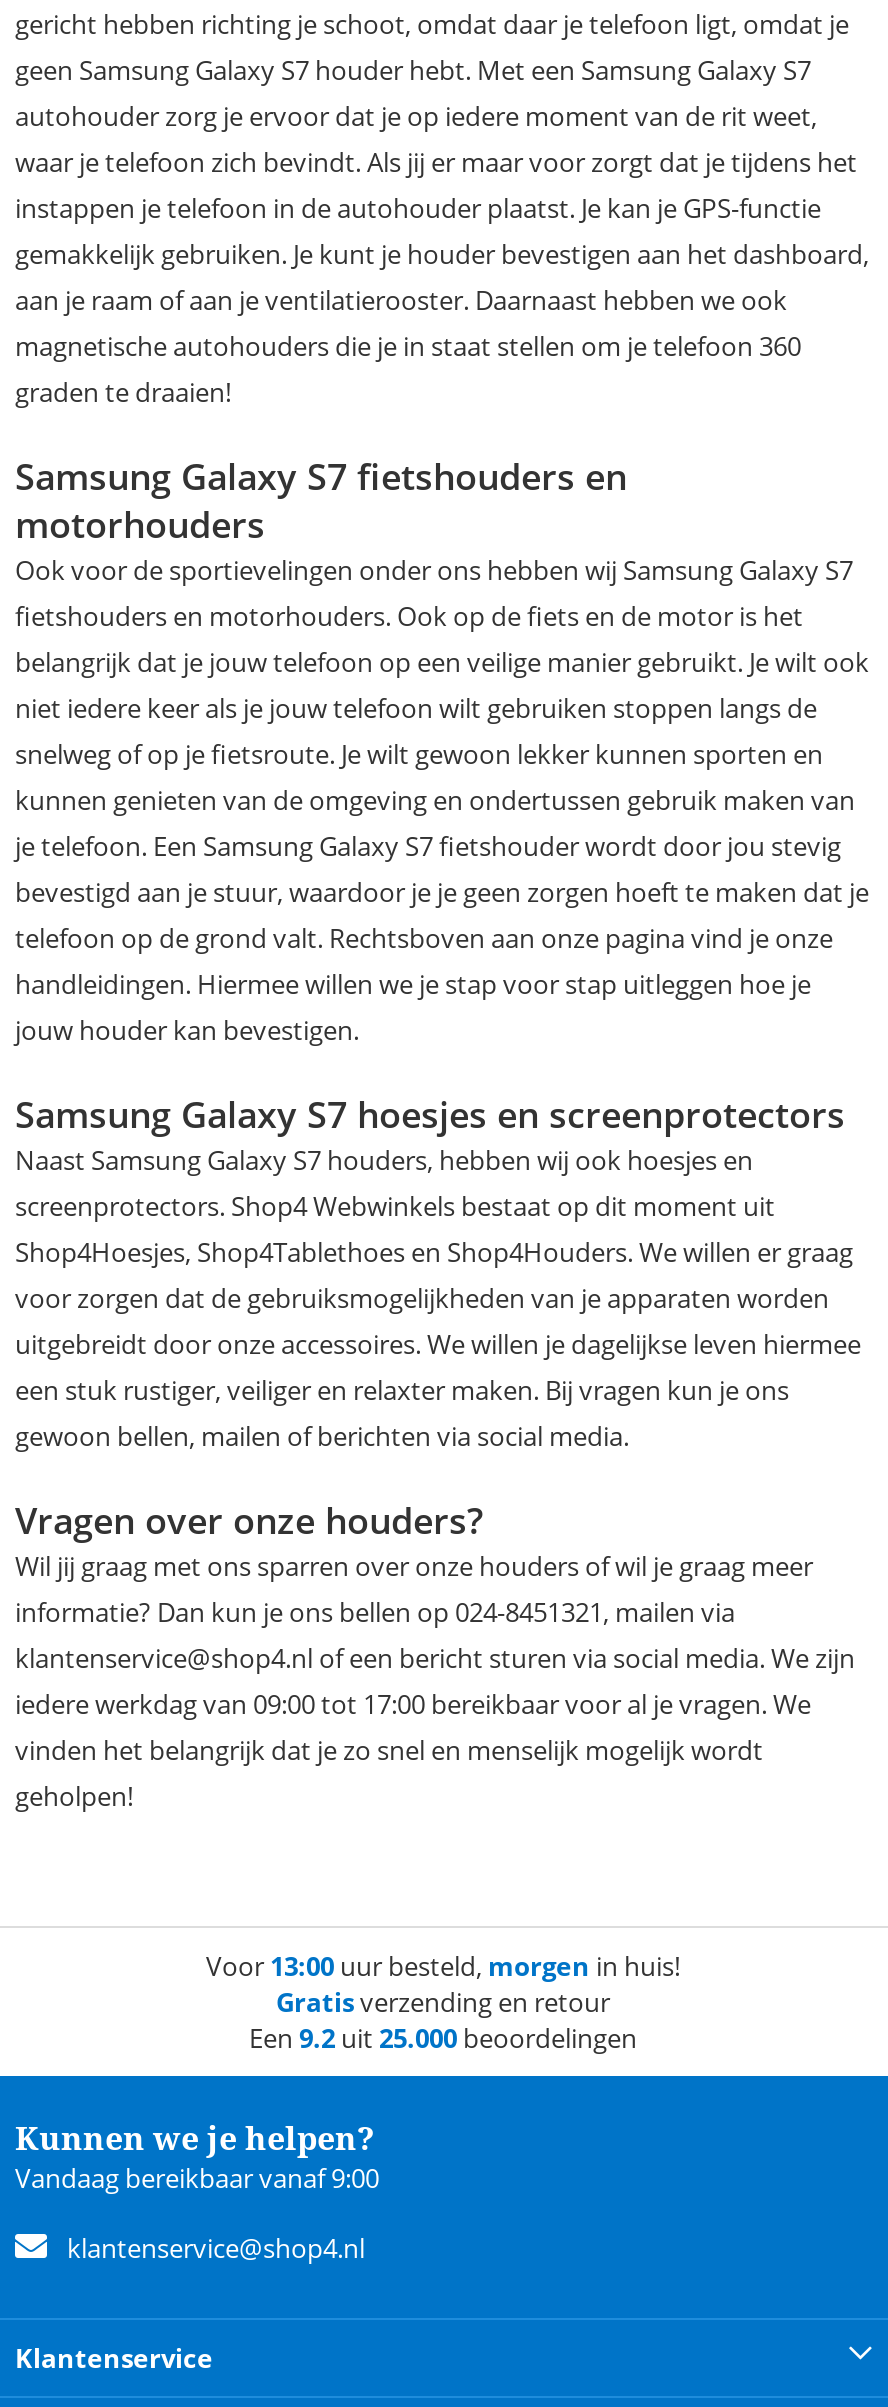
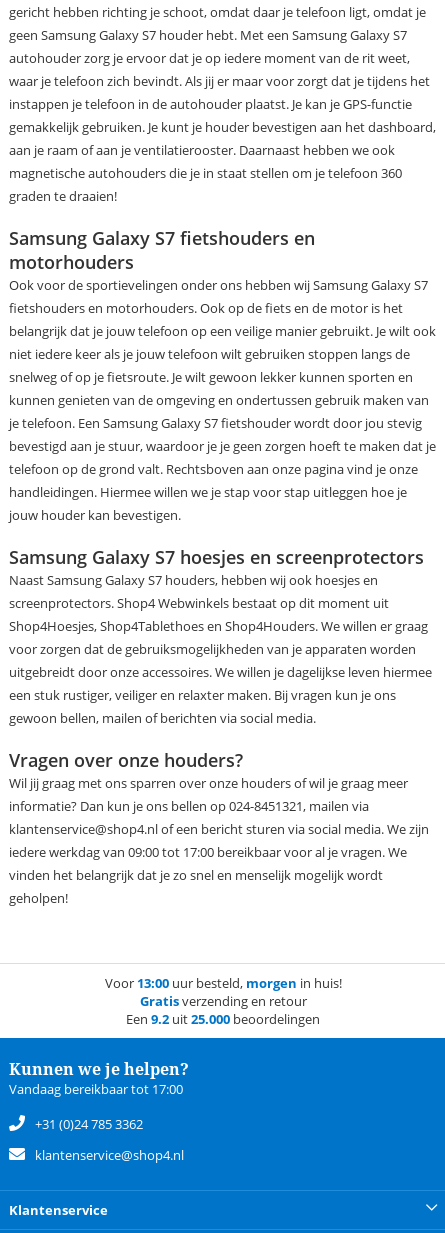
- Vandaag bereikbaar vanaf 9:00
+ Vandaag bereikbaar tot 17:00
+ +31 (0)24 785 3362
